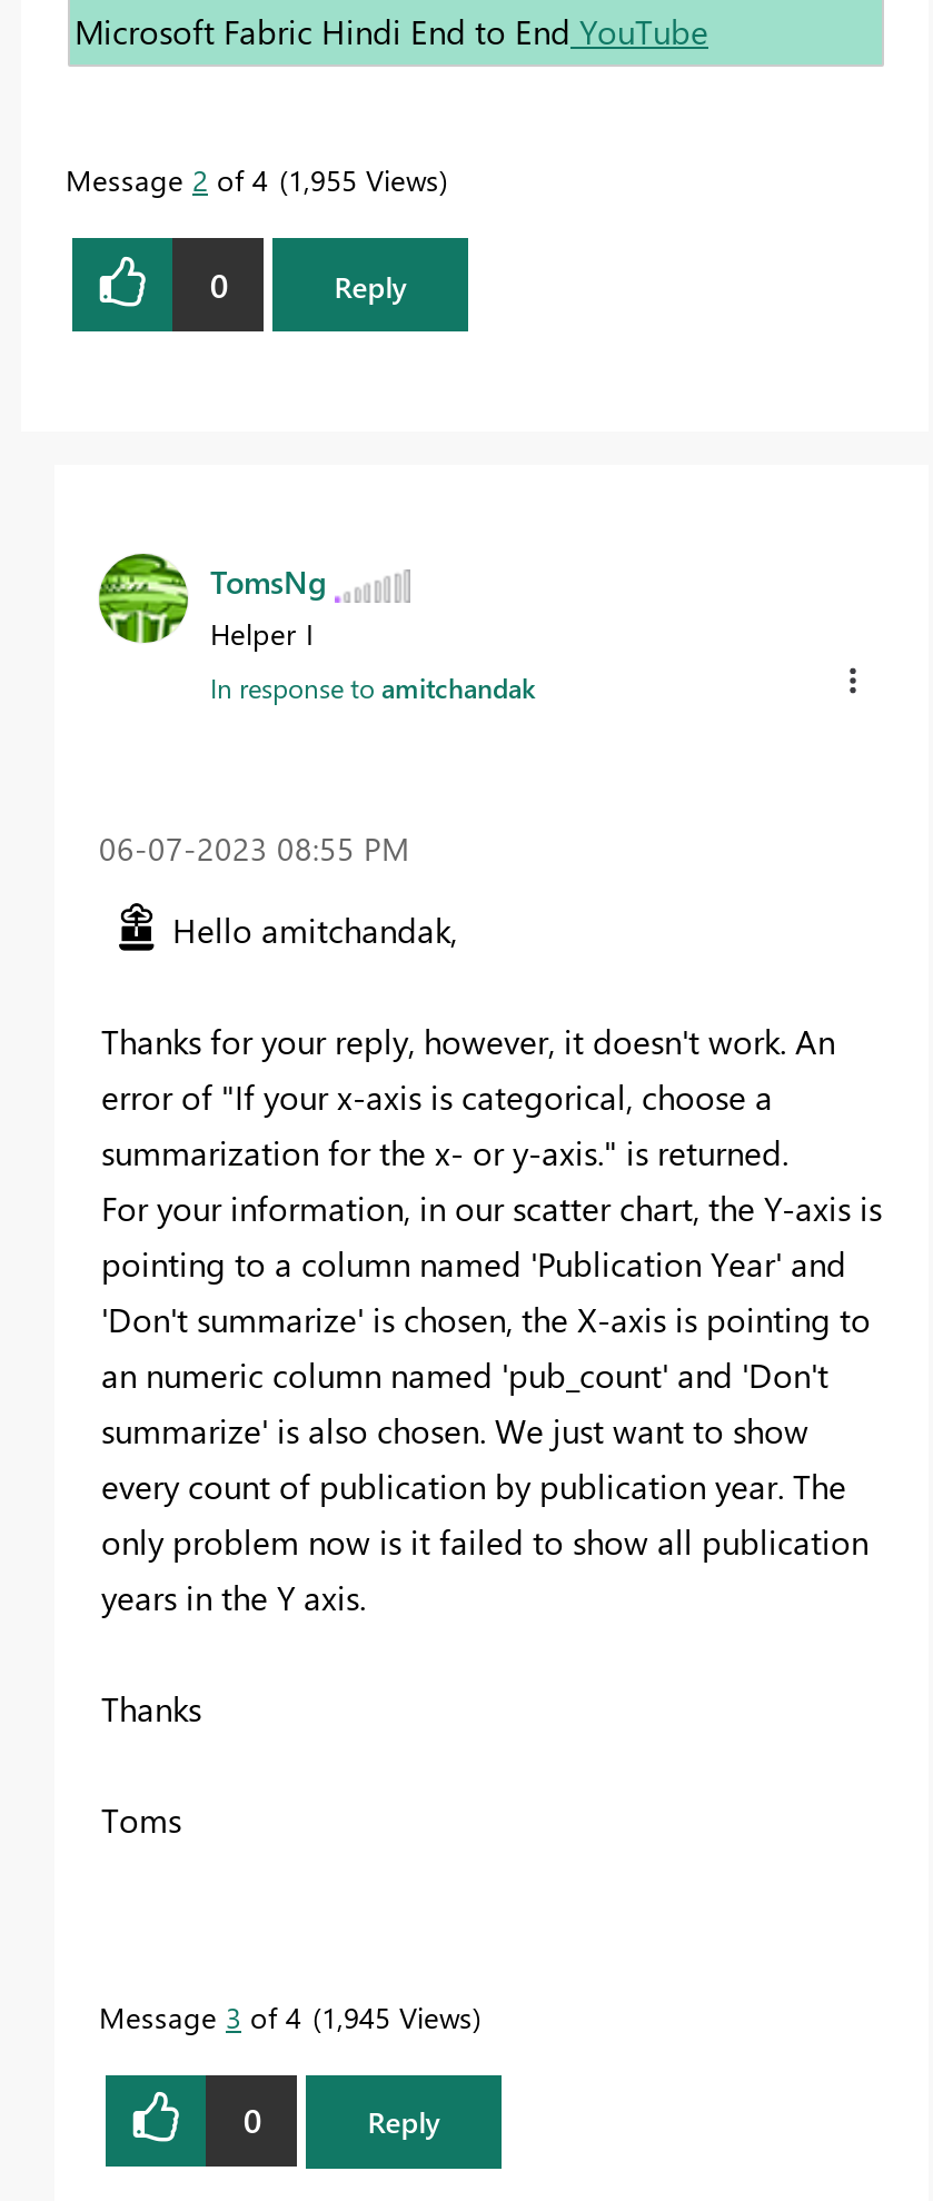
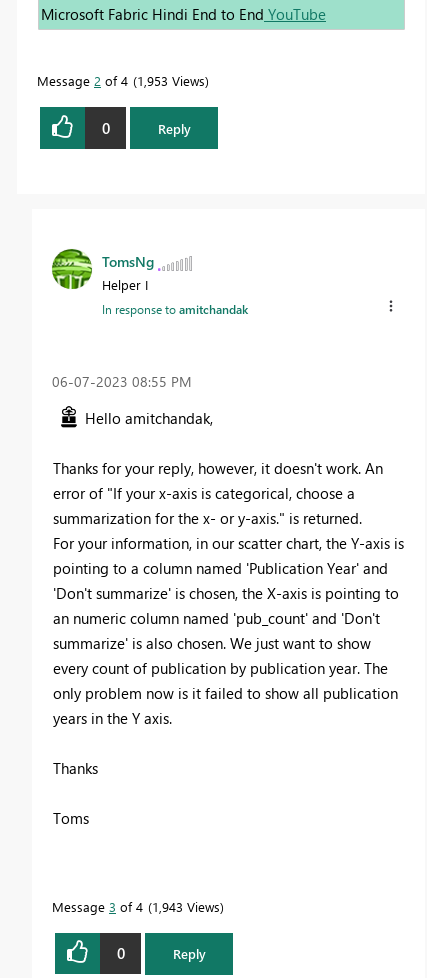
- Message 2 of 4 1,955 Views
+ Message 2 of 4 1,953 Views

- Message 3 of 4 1,945 Views
+ Message 3 of 4 1,943 Views
